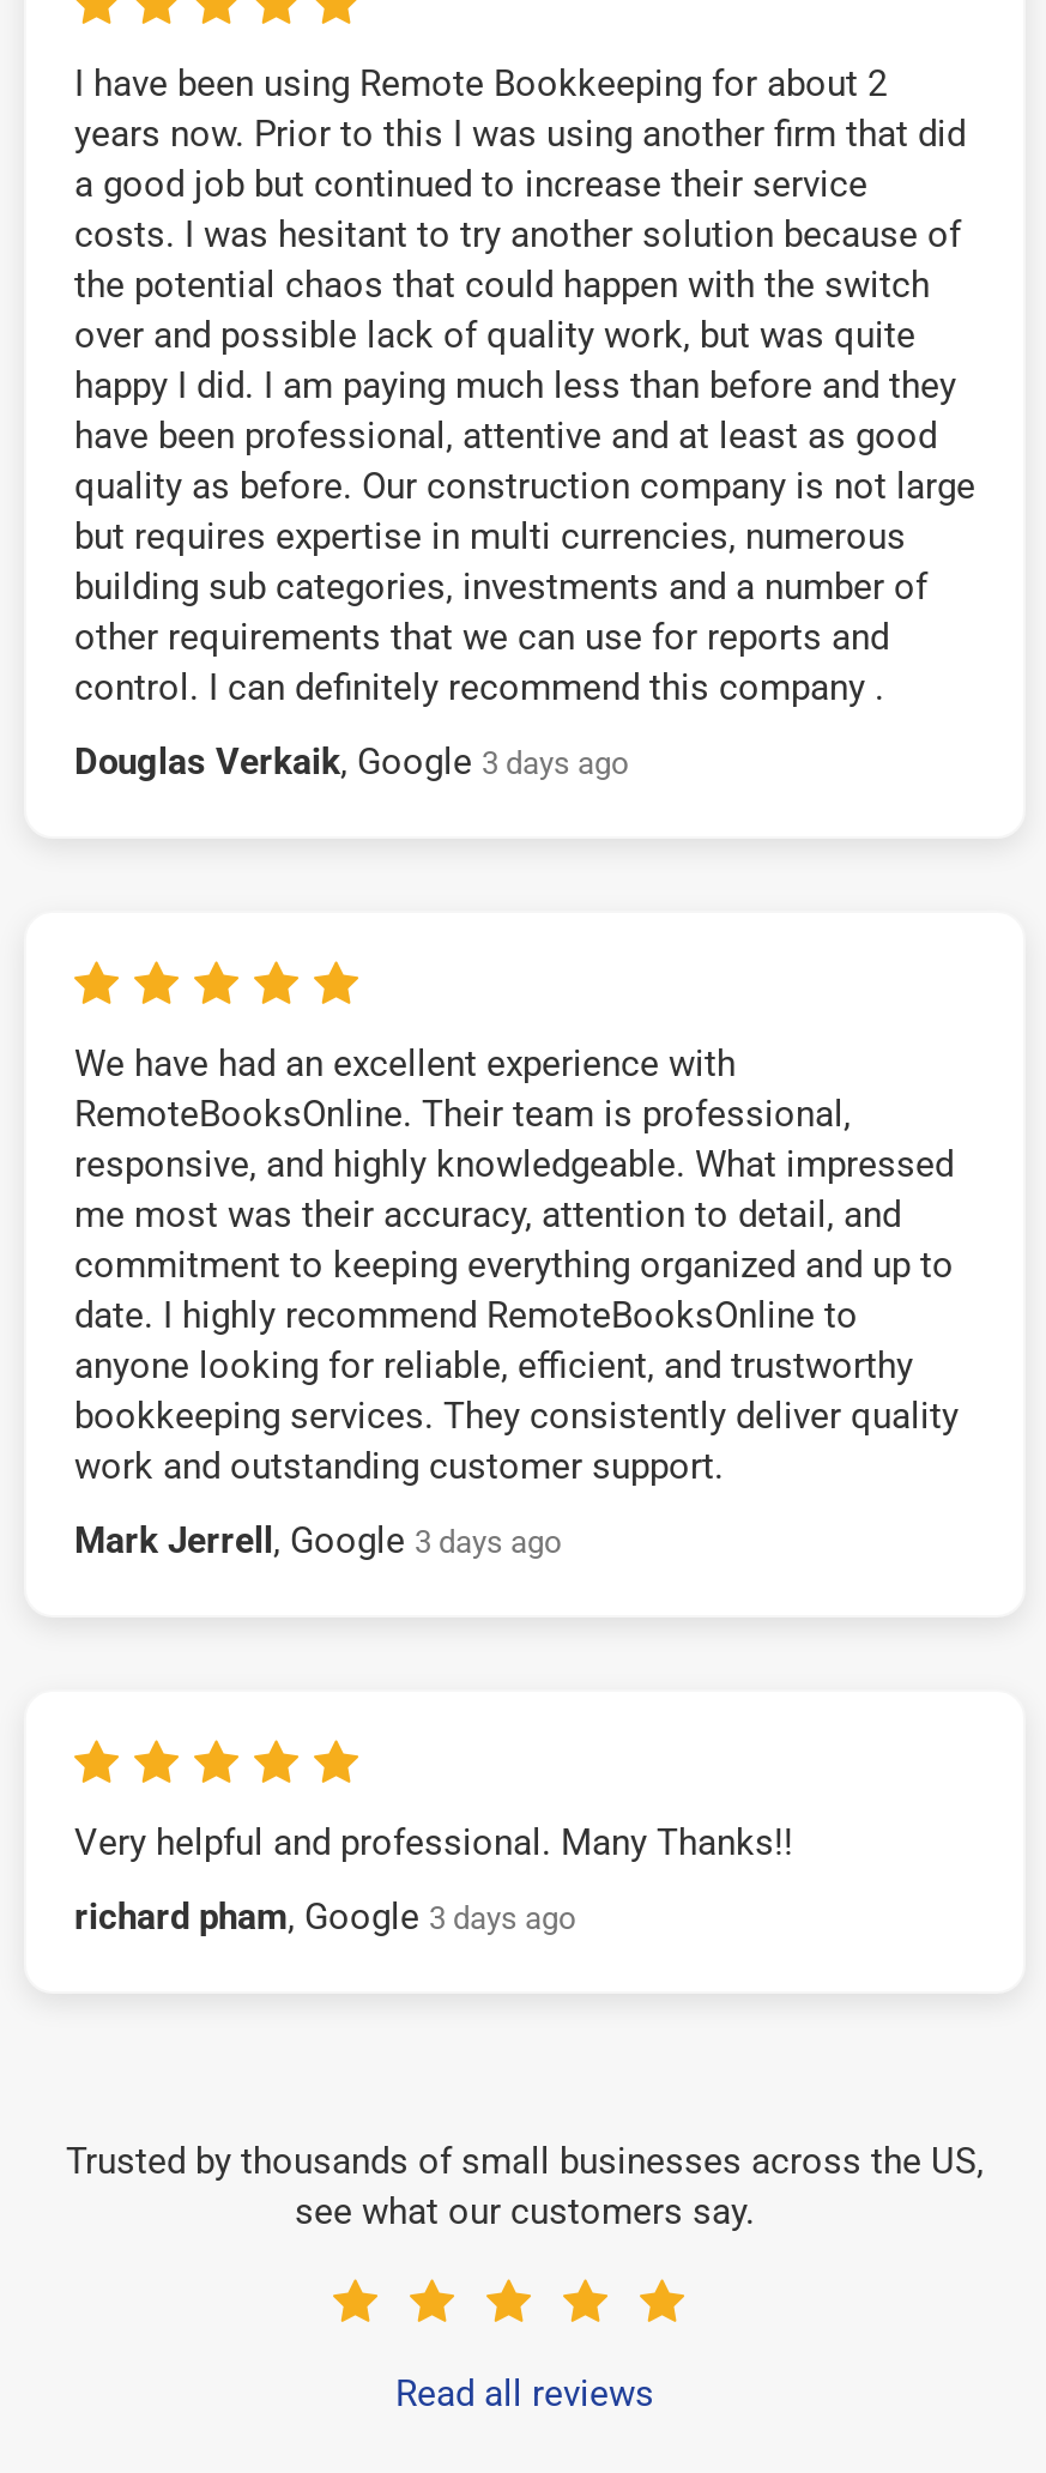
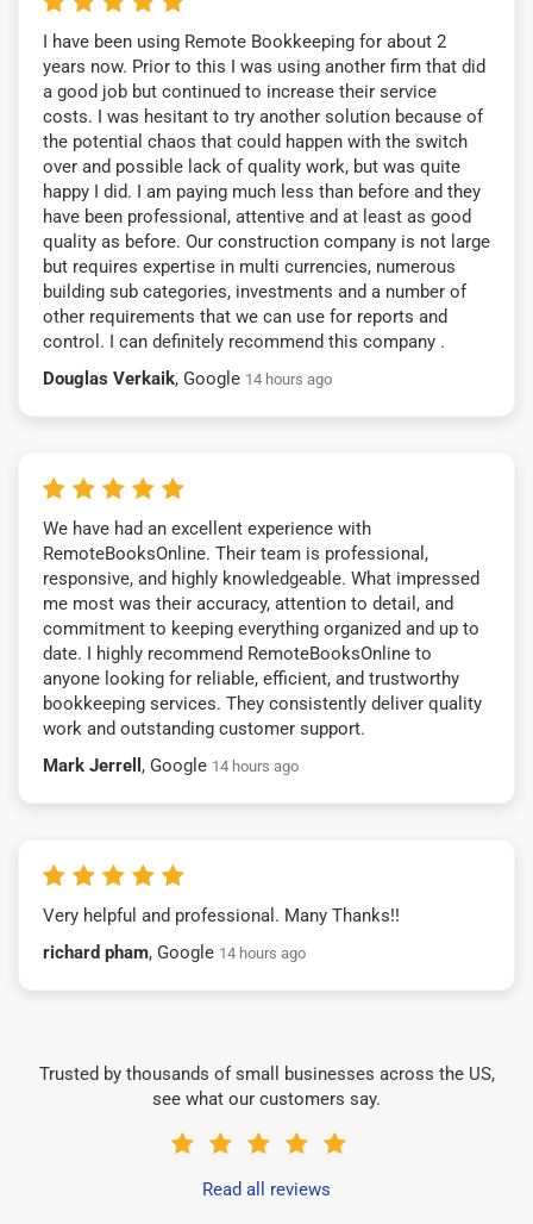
- Douglas Verkaik, Google 3 days ago
+ Douglas Verkaik, Google 14 hours ago

- Mark Jerrell, Google 3 days ago
+ Mark Jerrell, Google 14 hours ago

- richard pham, Google 3 days ago
+ richard pham, Google 14 hours ago
